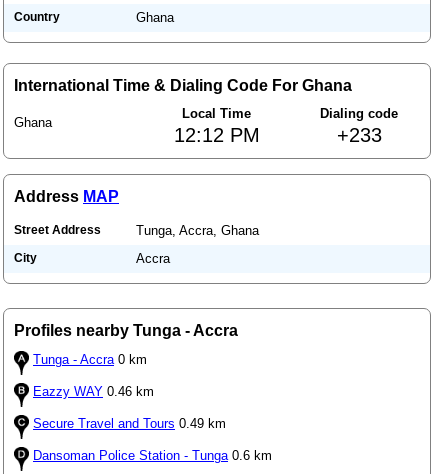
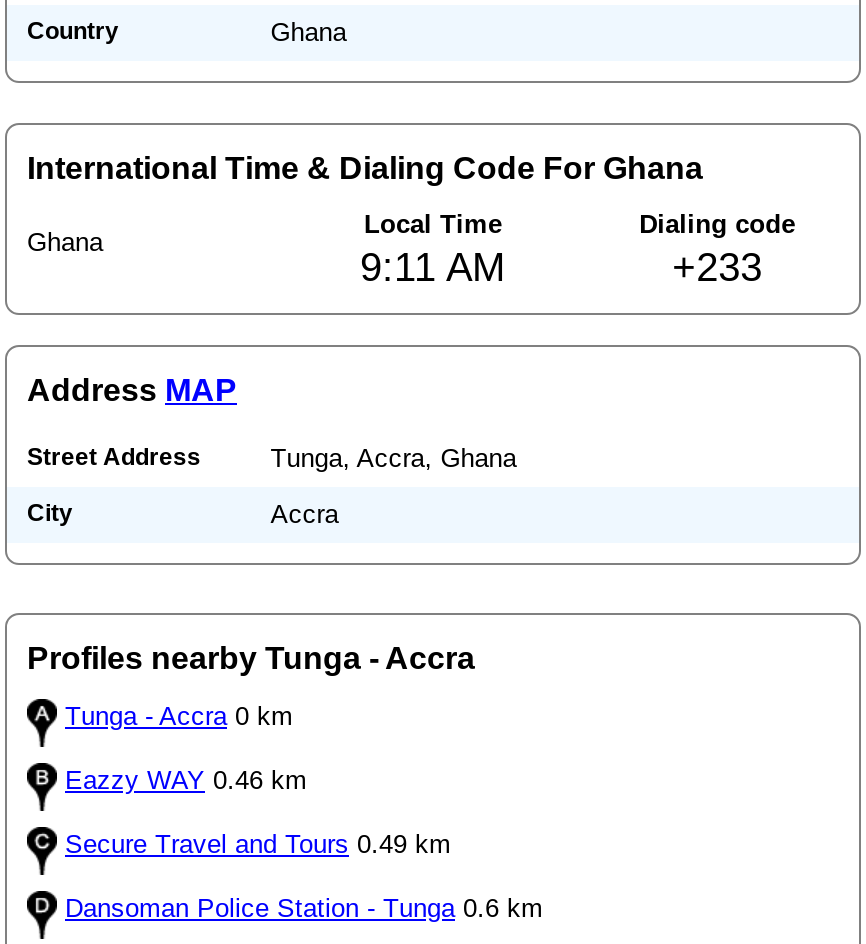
- 12:12 PM
+ 9:11 AM
